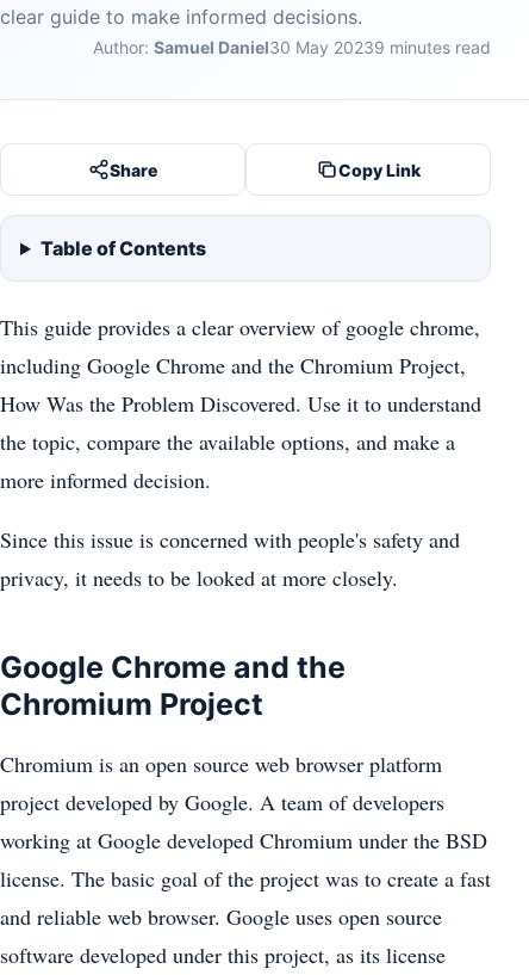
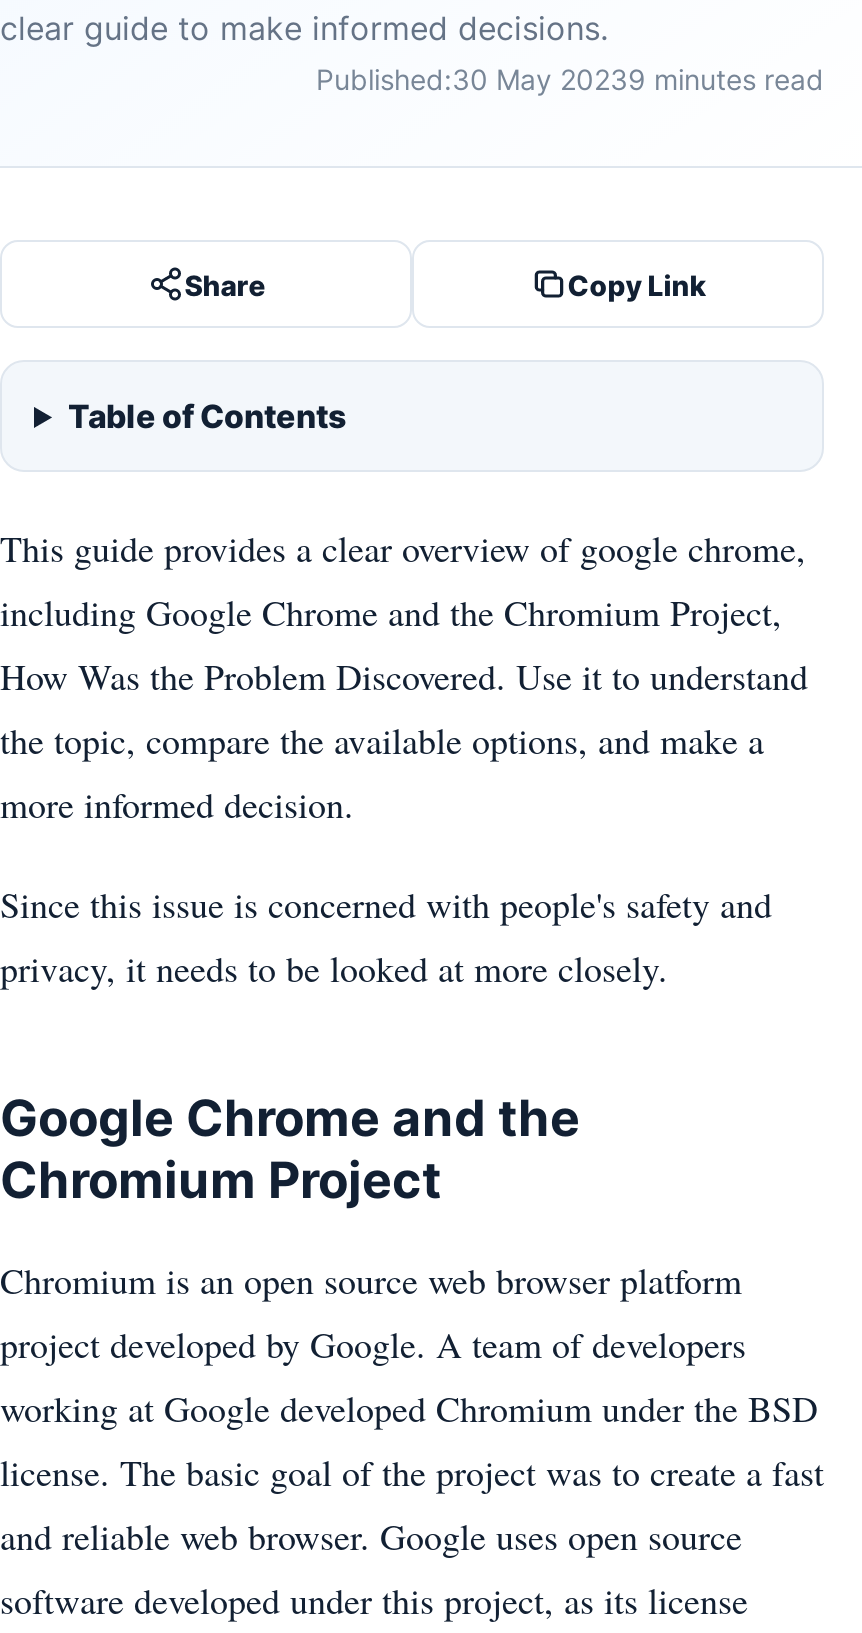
- Author: Samuel Daniel30 May 20239 minutes read
+ Published:30 May 20239 minutes read
